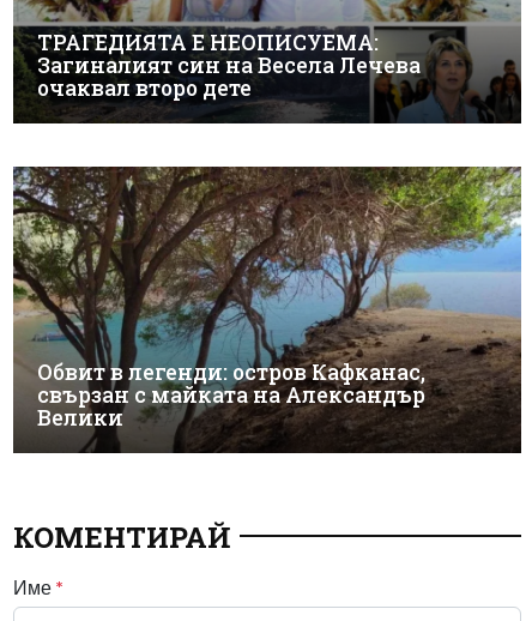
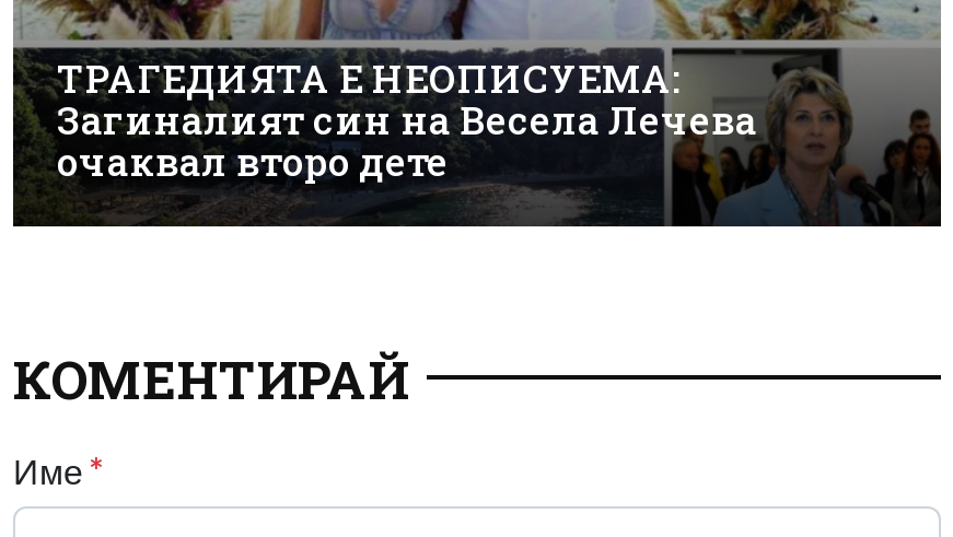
- [image]
- Обвит в легенди: остров Кафканас,
- свързан с майката на Александър
- Велики
